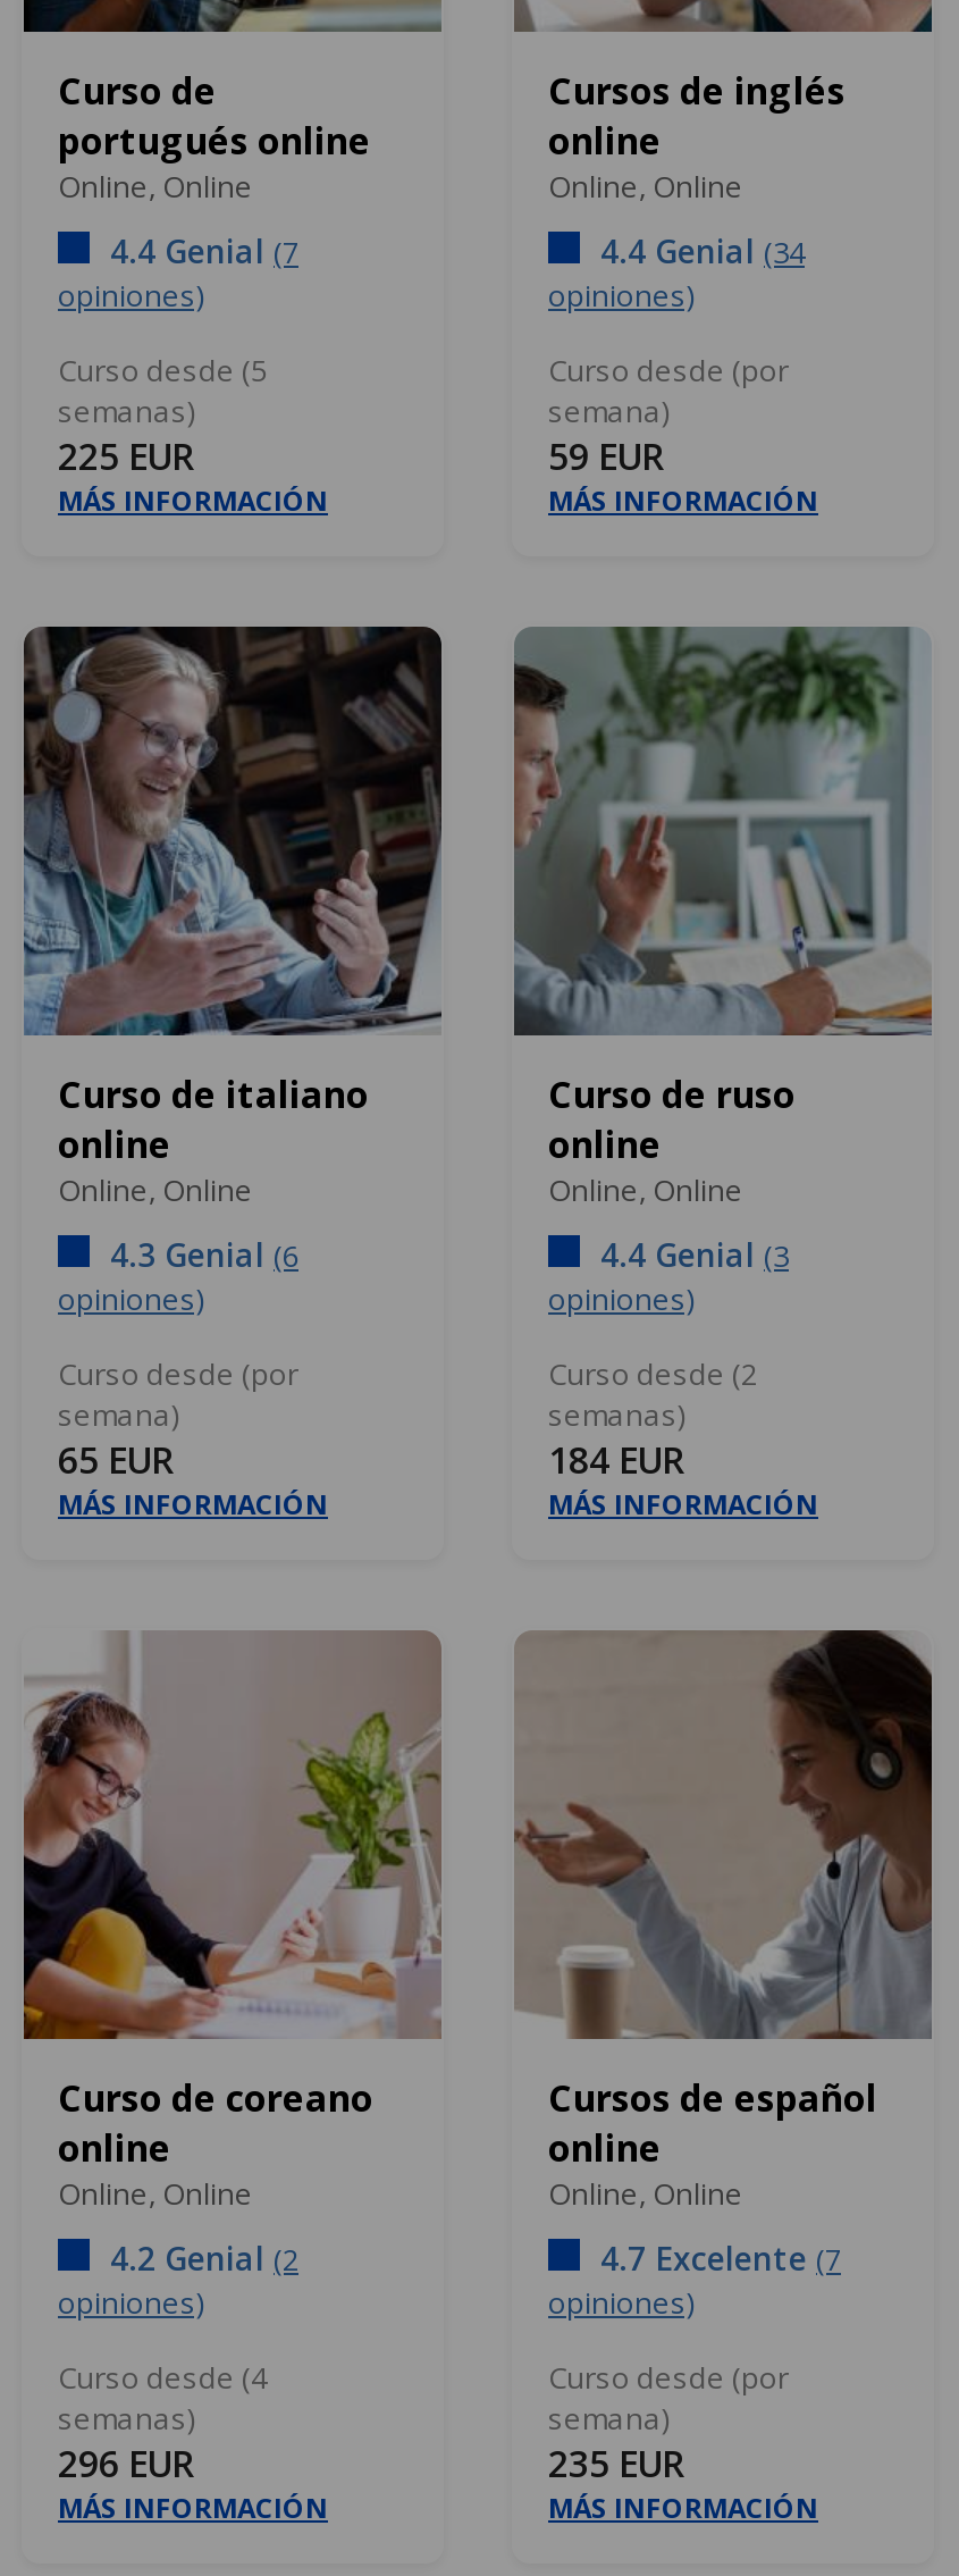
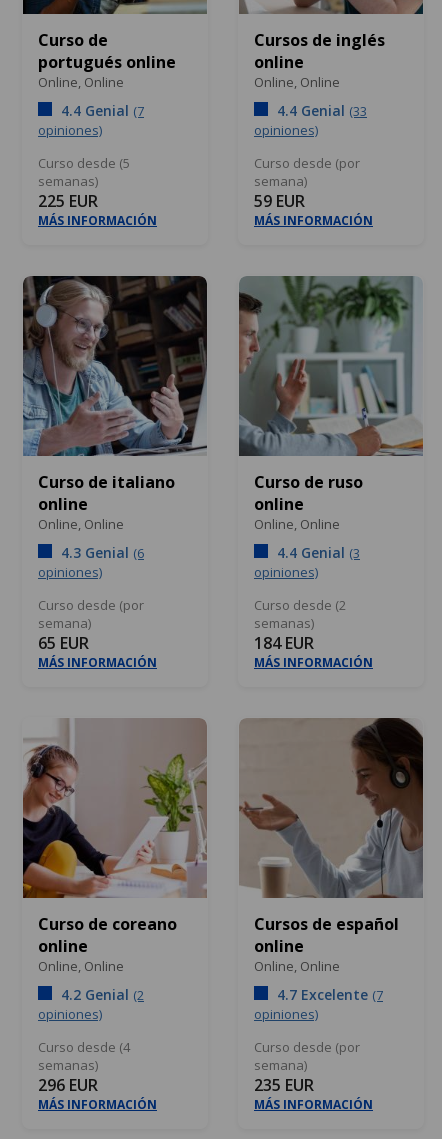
- 4.4 Genial (34
+ 4.4 Genial (33
